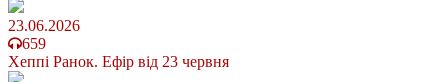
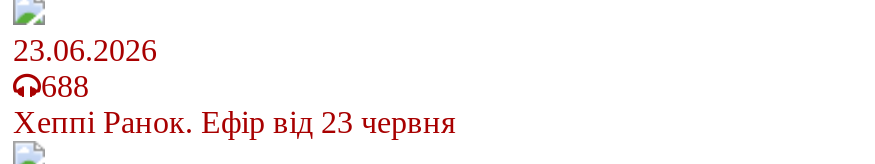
- 659
+ 688
